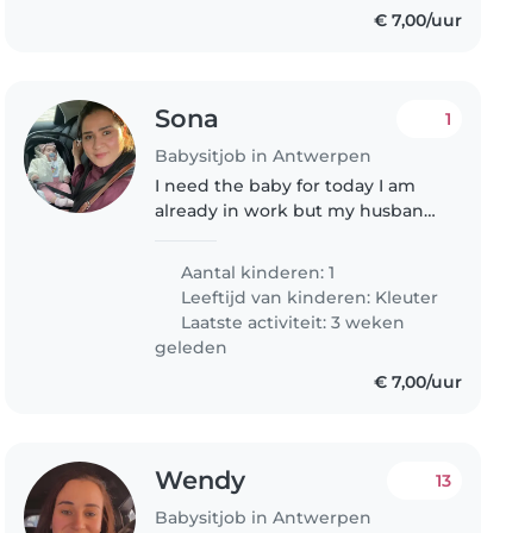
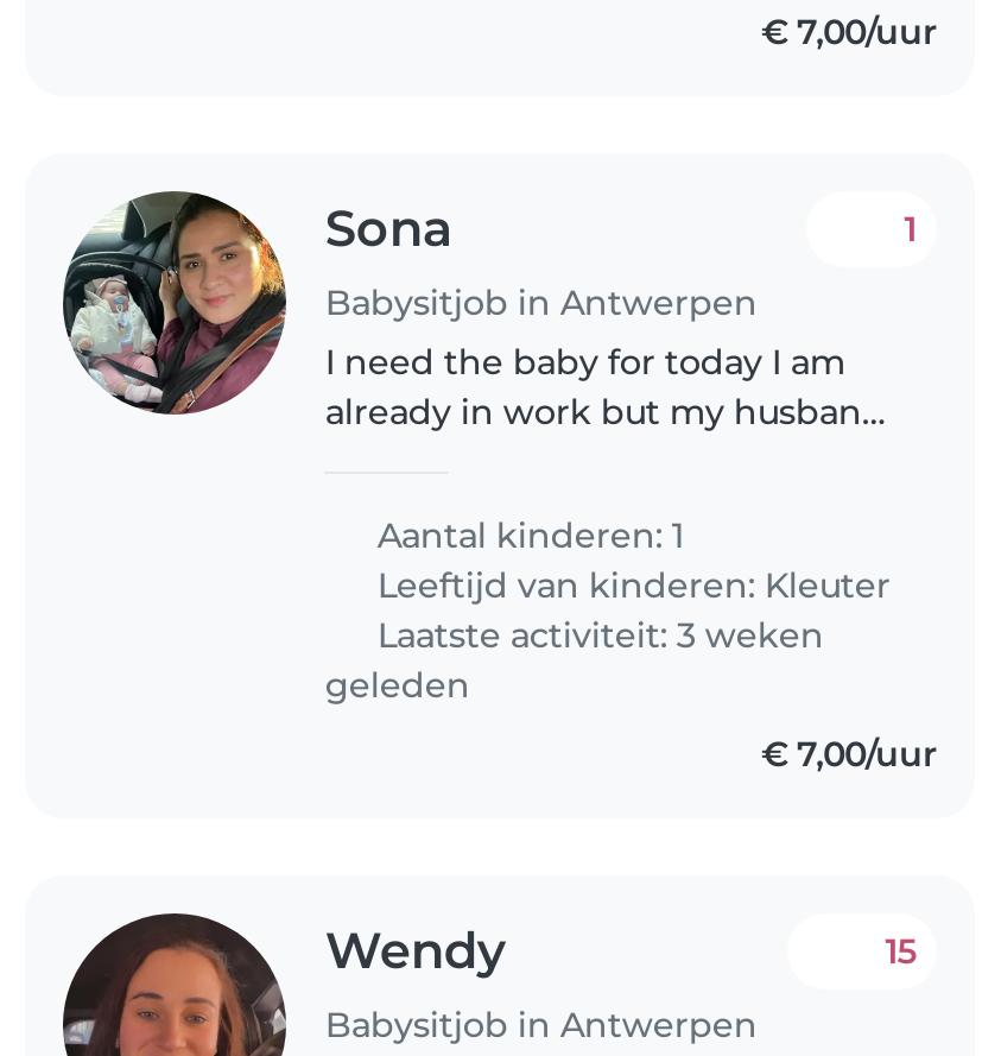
- 13
+ 15
